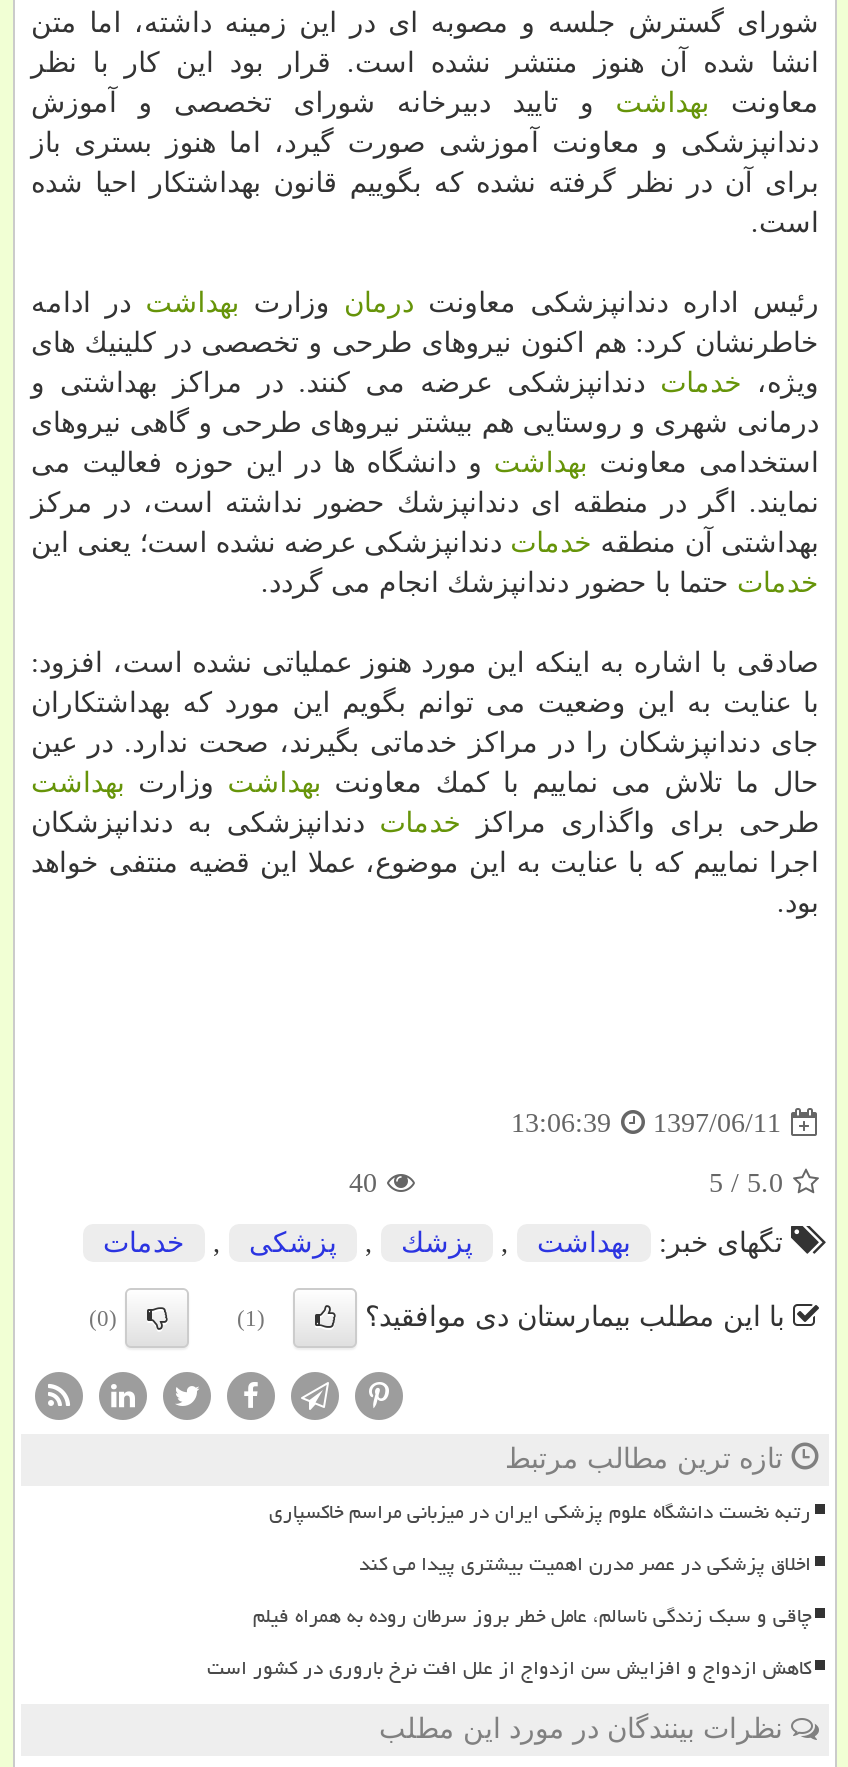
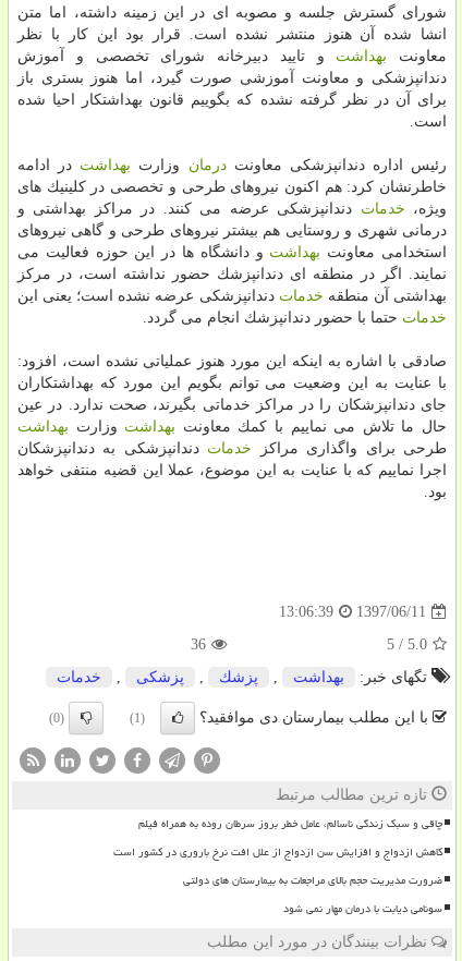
- 40
+ 36

- رتبه نخست دانشگاه علوم پزشکی ایران در میزبانی مراسم خاکسپاری
- اخلاق پزشکی در عصر مدرن اهمیت بیشتری پیدا می کند

moved up: چاقی و سبک زندگی ناسالم، عامل خطر بروز سرطان روده به همراه فیلم | کاهش ازدواج و افزایش سن ازدواج از علل افت نرخ باروری در کشور است

+ ضرورت مدیریت حجم بالای مراجعات به بیمارستان های دولتی
+ سونامی دیابت با درمان مهار نمی شود
